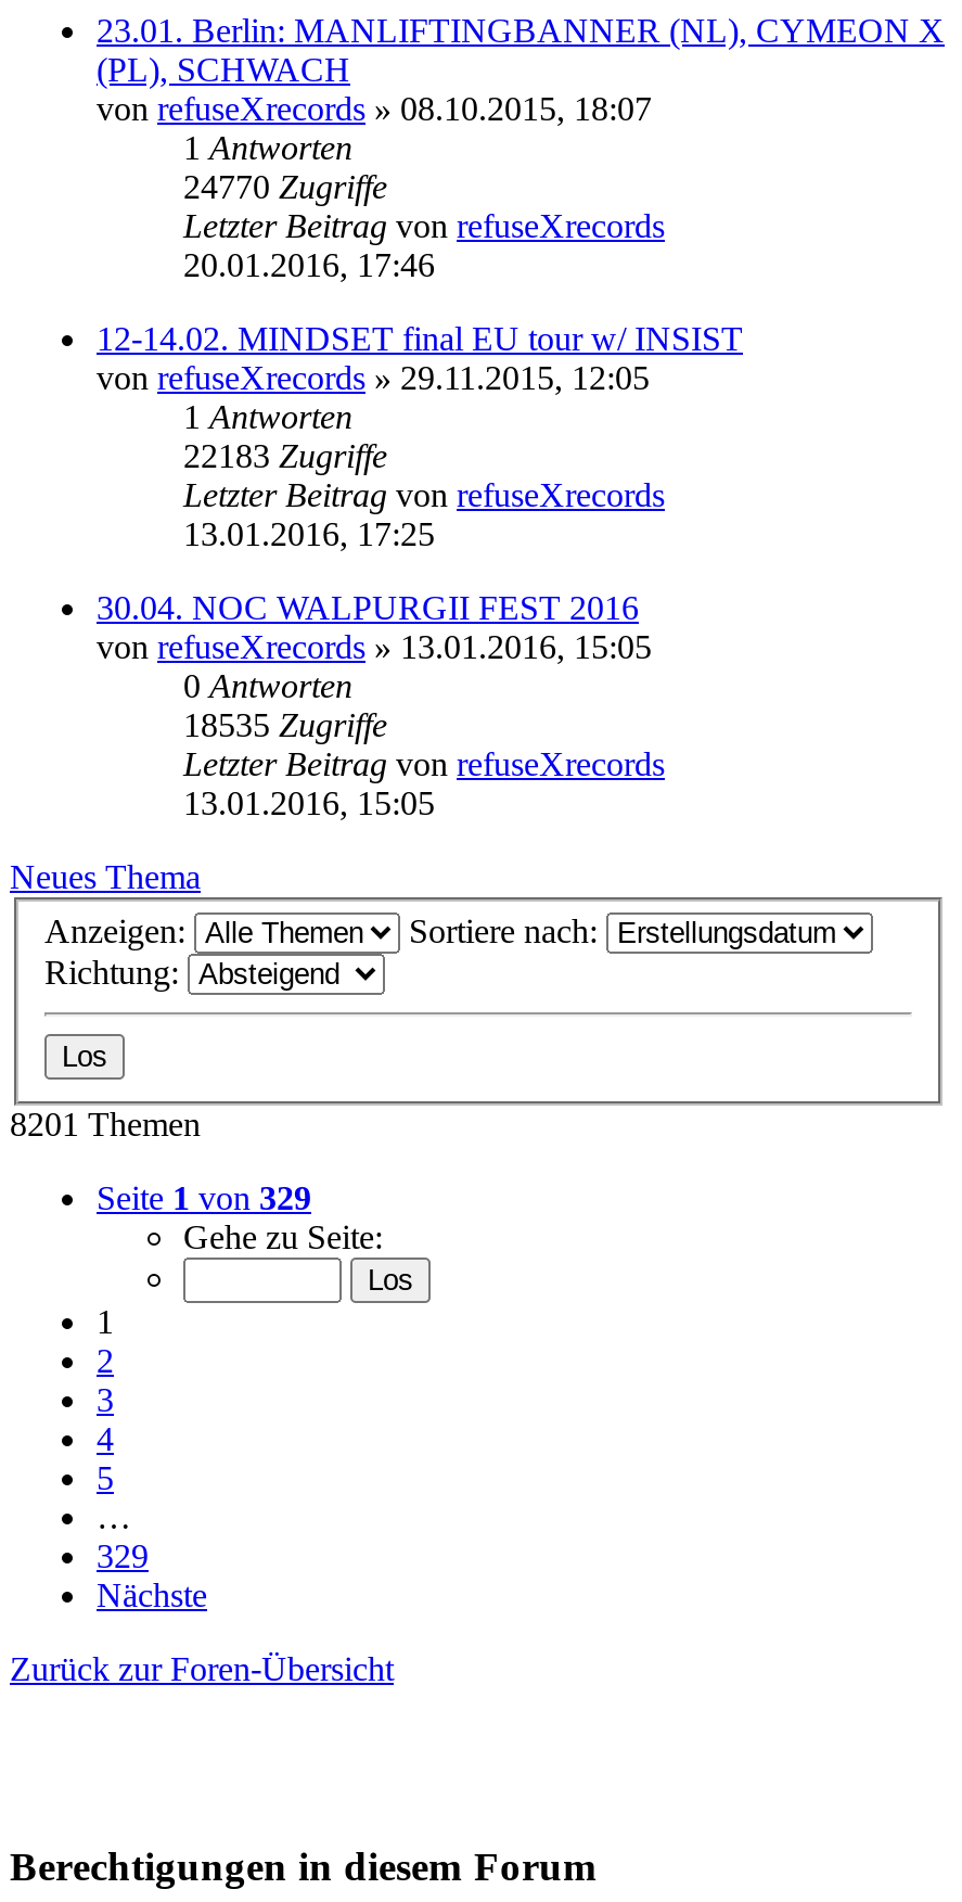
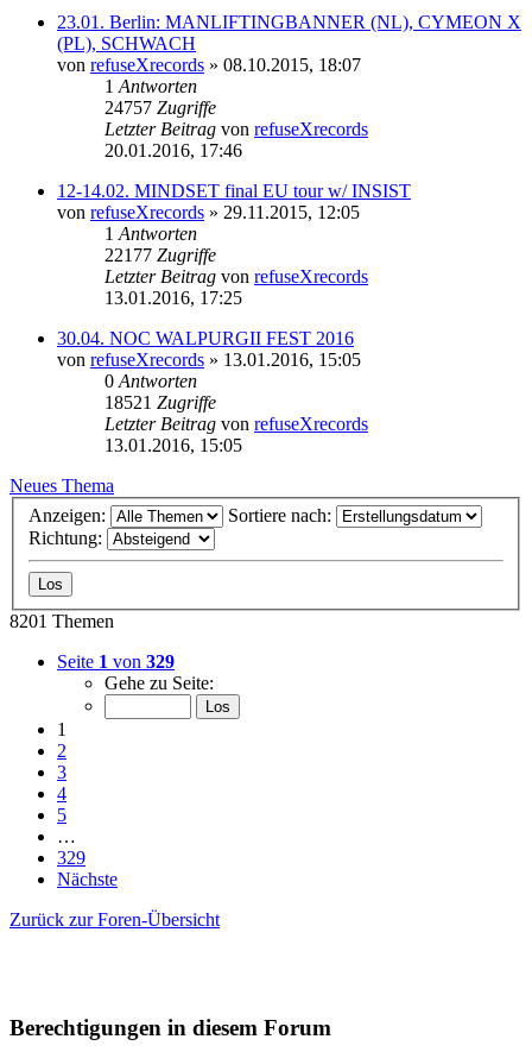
- 24770 Zugriffe
+ 24757 Zugriffe

- 22183 Zugriffe
+ 22177 Zugriffe

- 18535 Zugriffe
+ 18521 Zugriffe
